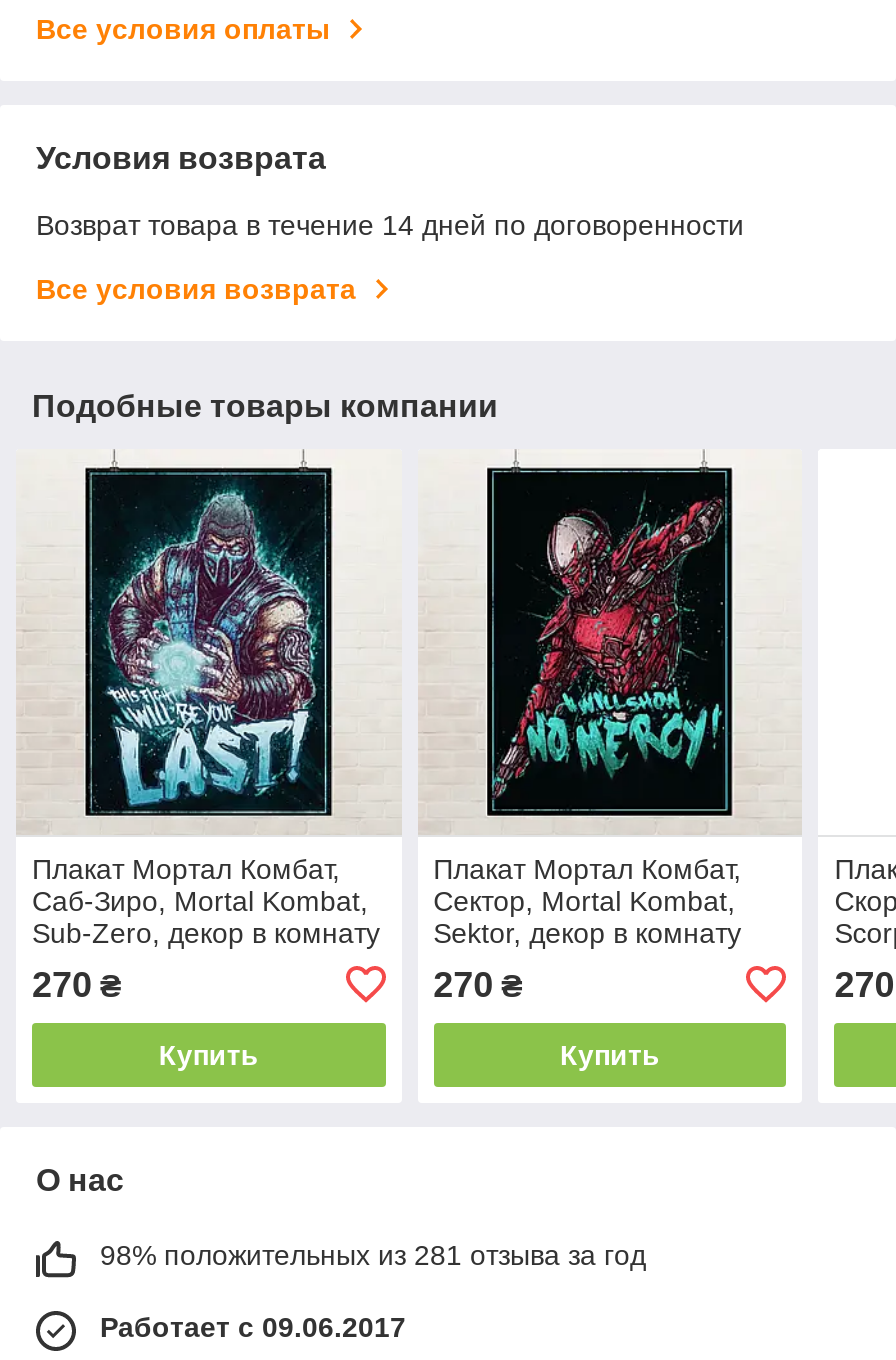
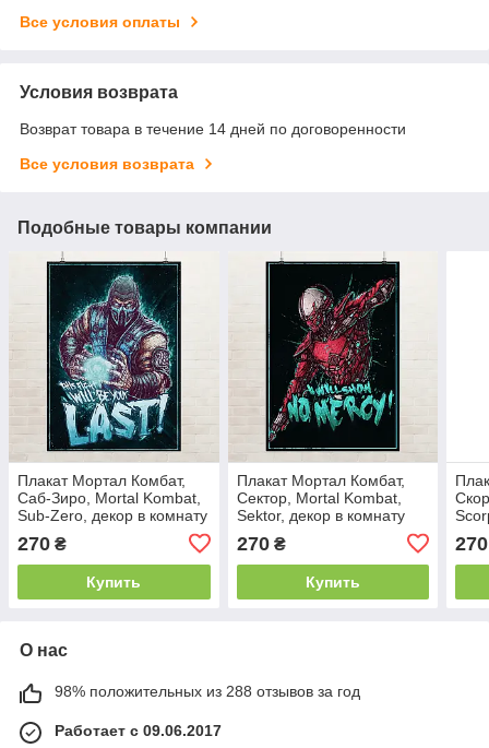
- 98% положительных из 281 отзыва за год
+ 98% положительных из 288 отзывов за год
